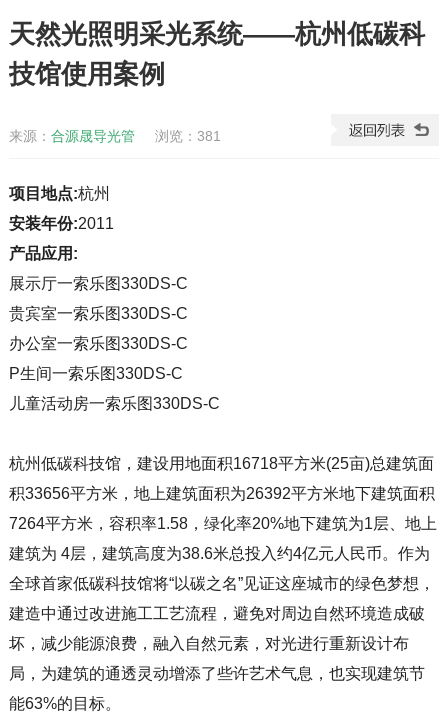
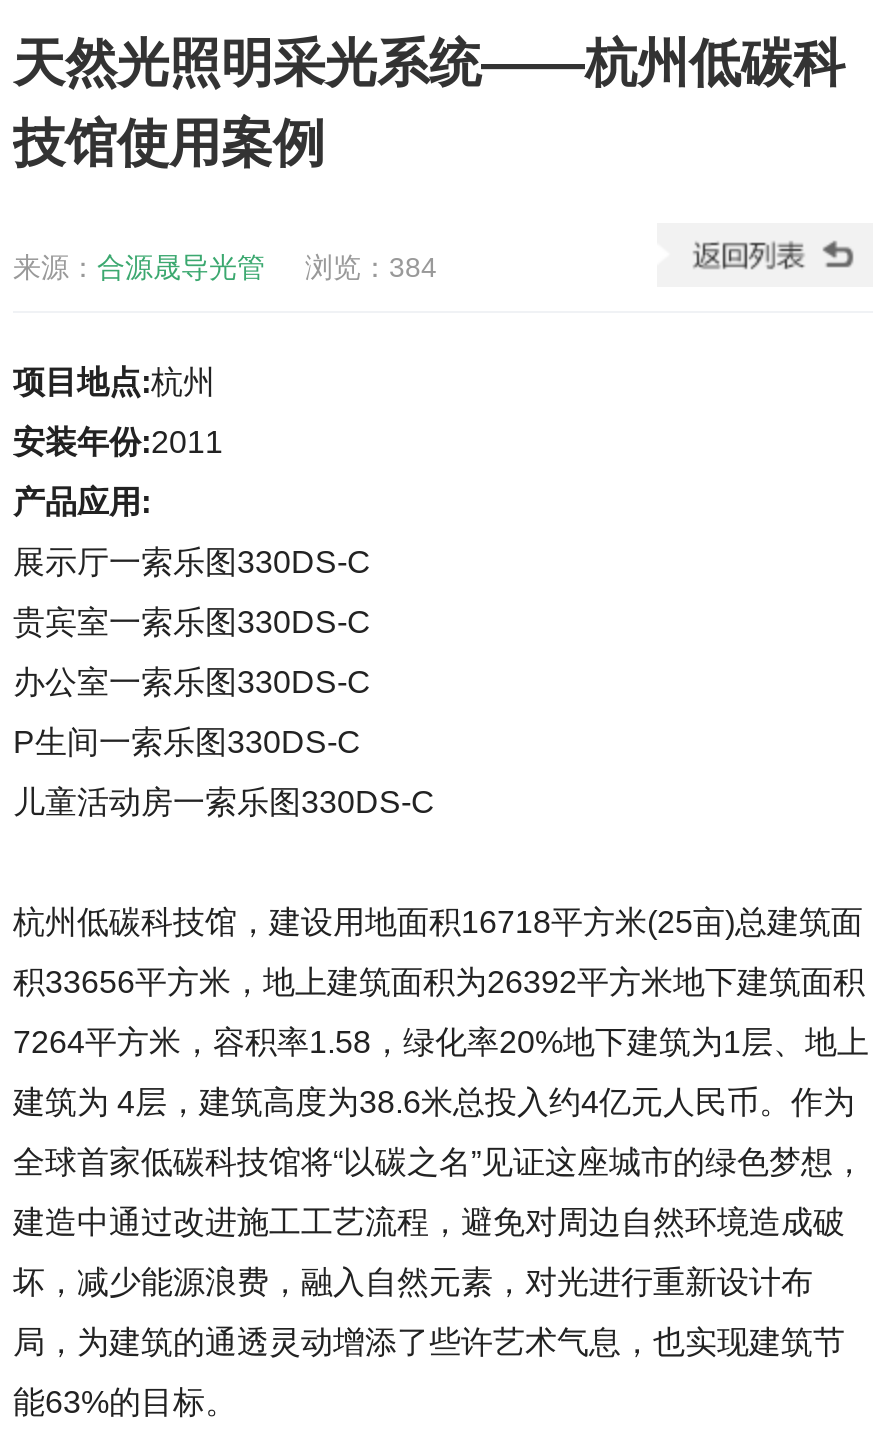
- 来源：合源晟导光管 浏览：381
+ 来源：合源晟导光管 浏览：384
